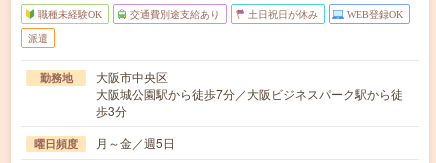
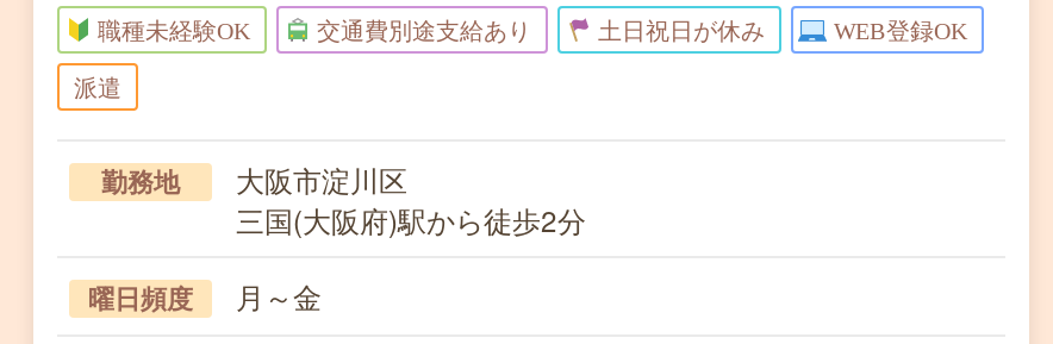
- 大阪市中央区
- 大阪城公園駅から徒歩7分／大阪ビジネスパーク駅から徒
- 歩3分
+ 大阪市淀川区
+ 三国(大阪府)駅から徒歩2分

- 月～金／週5日
+ 月～金
